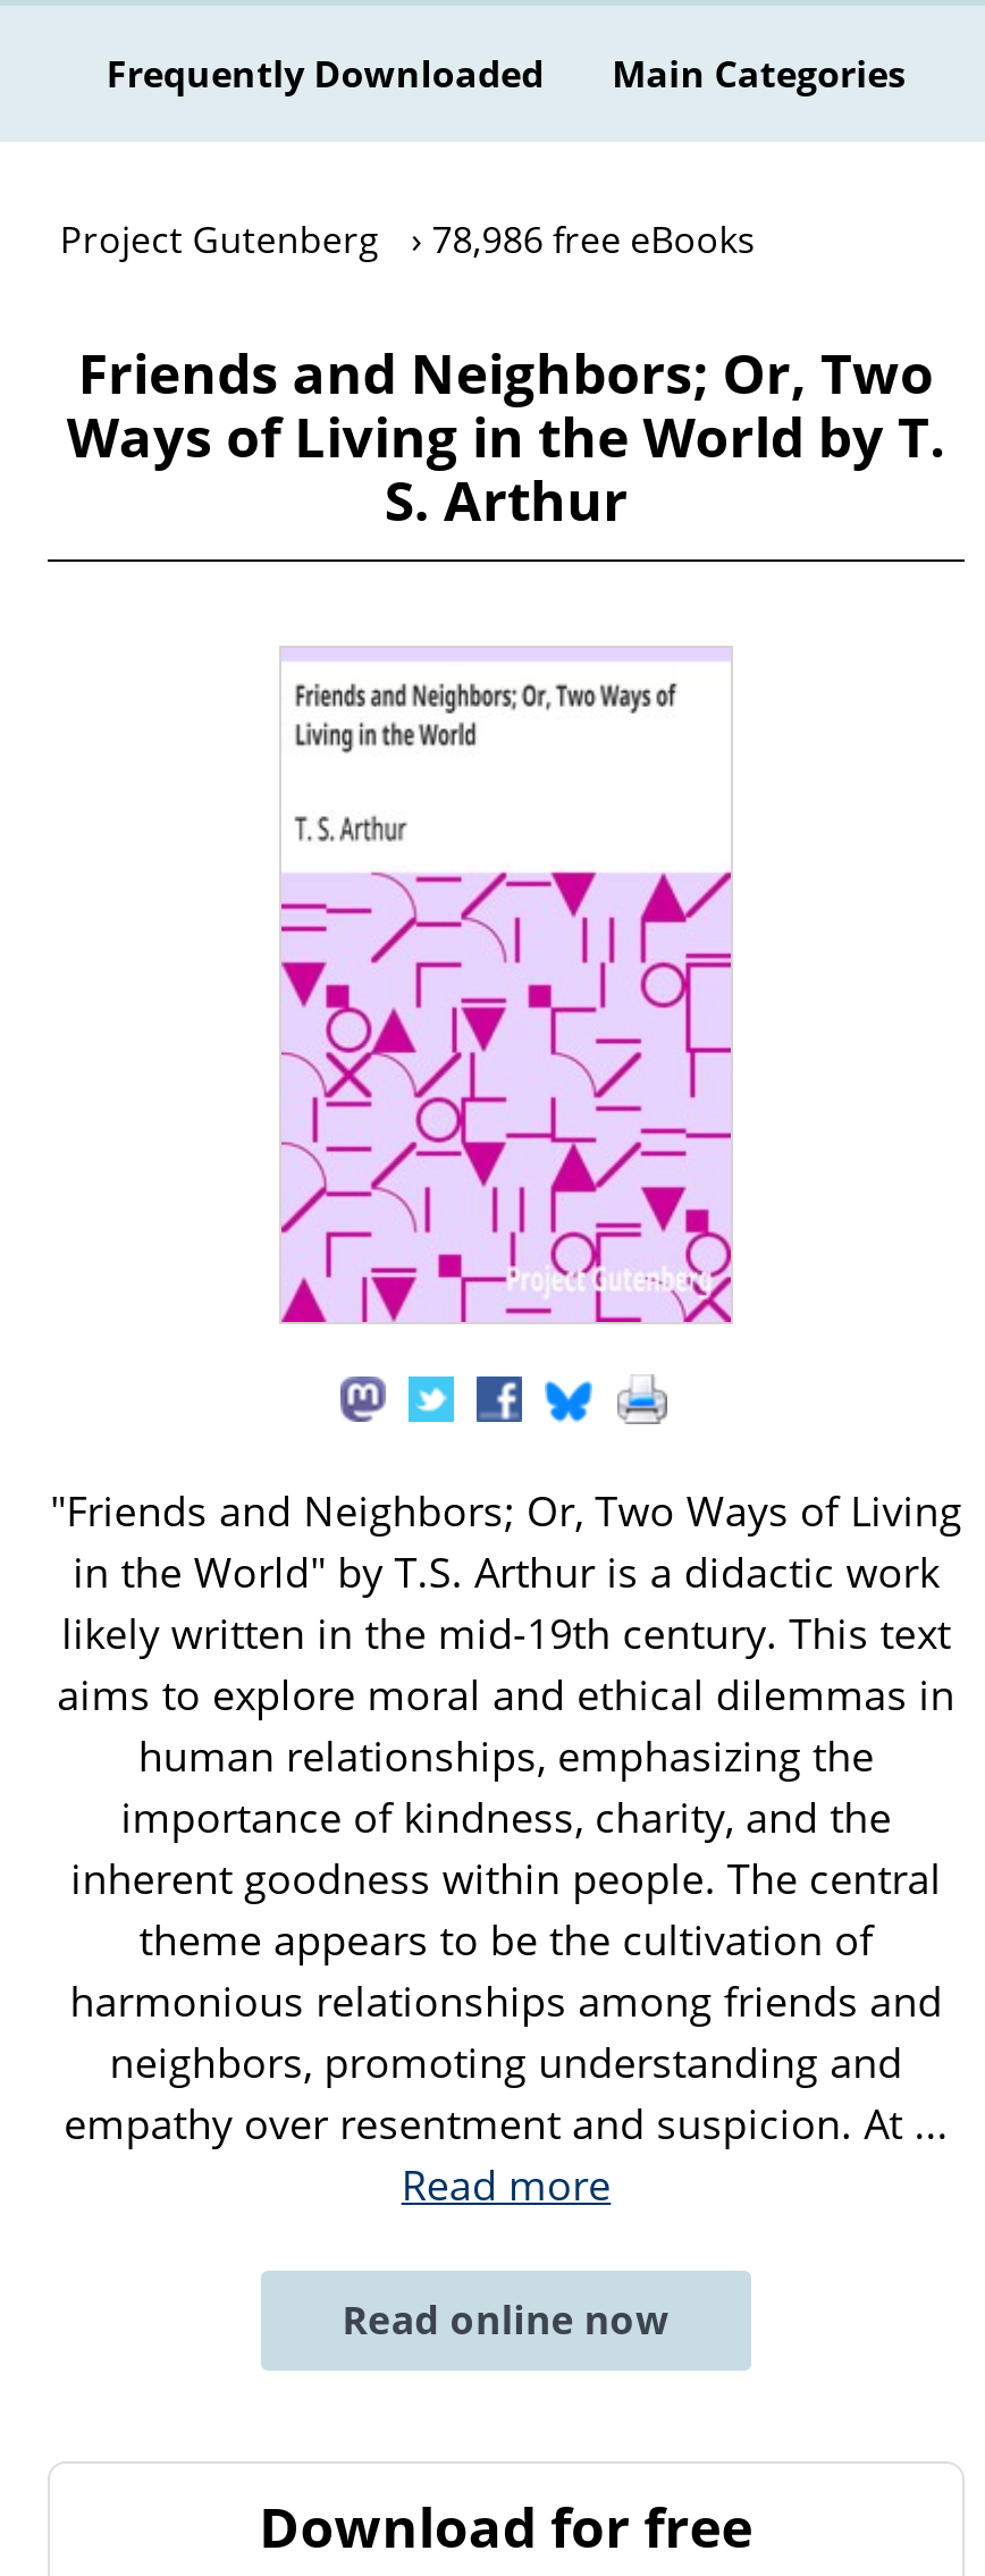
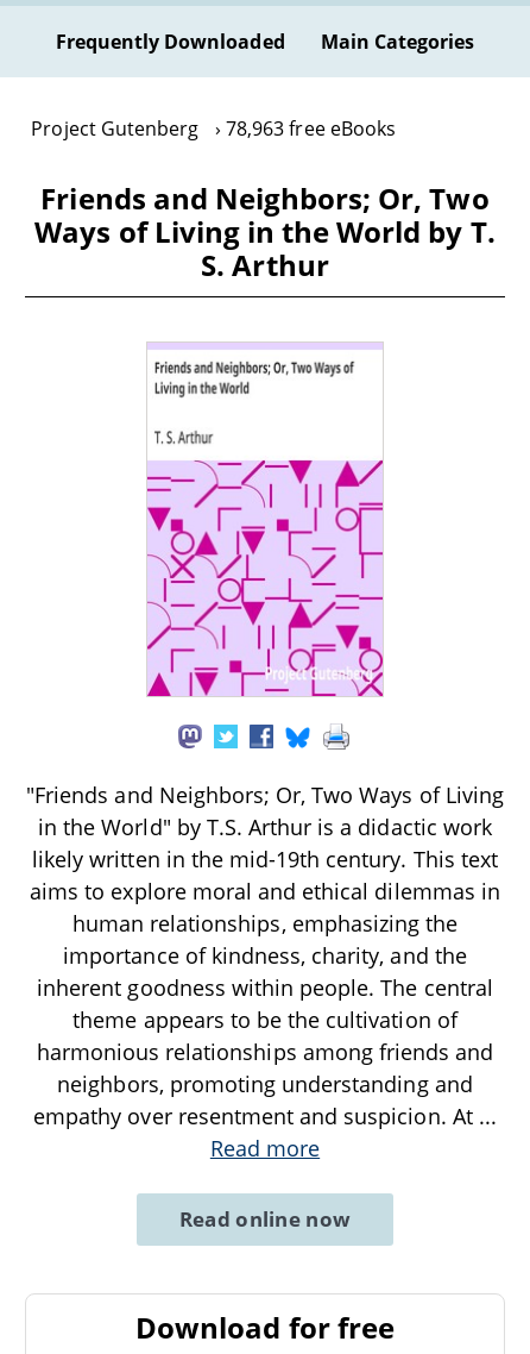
- Project Gutenberg 78,986 free eBooks
+ Project Gutenberg 78,963 free eBooks
